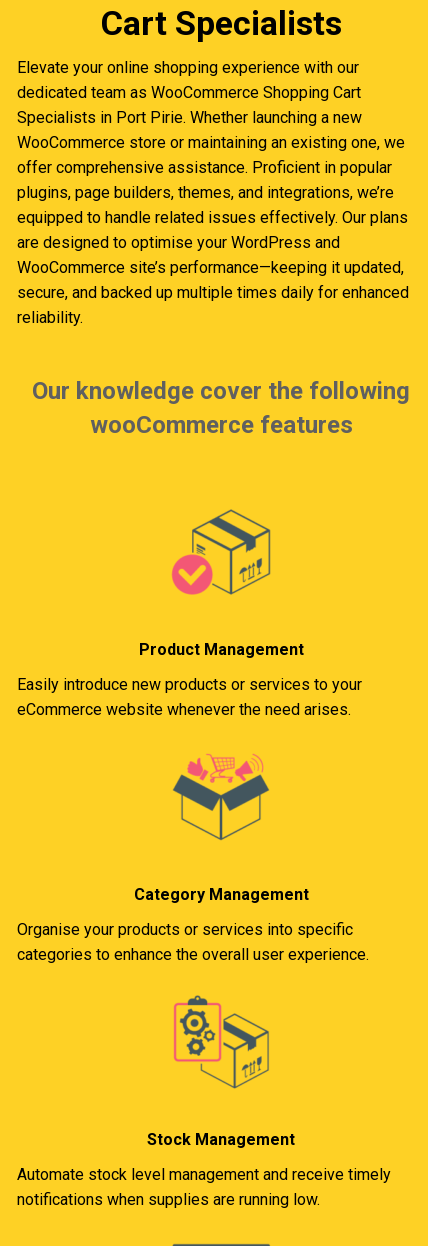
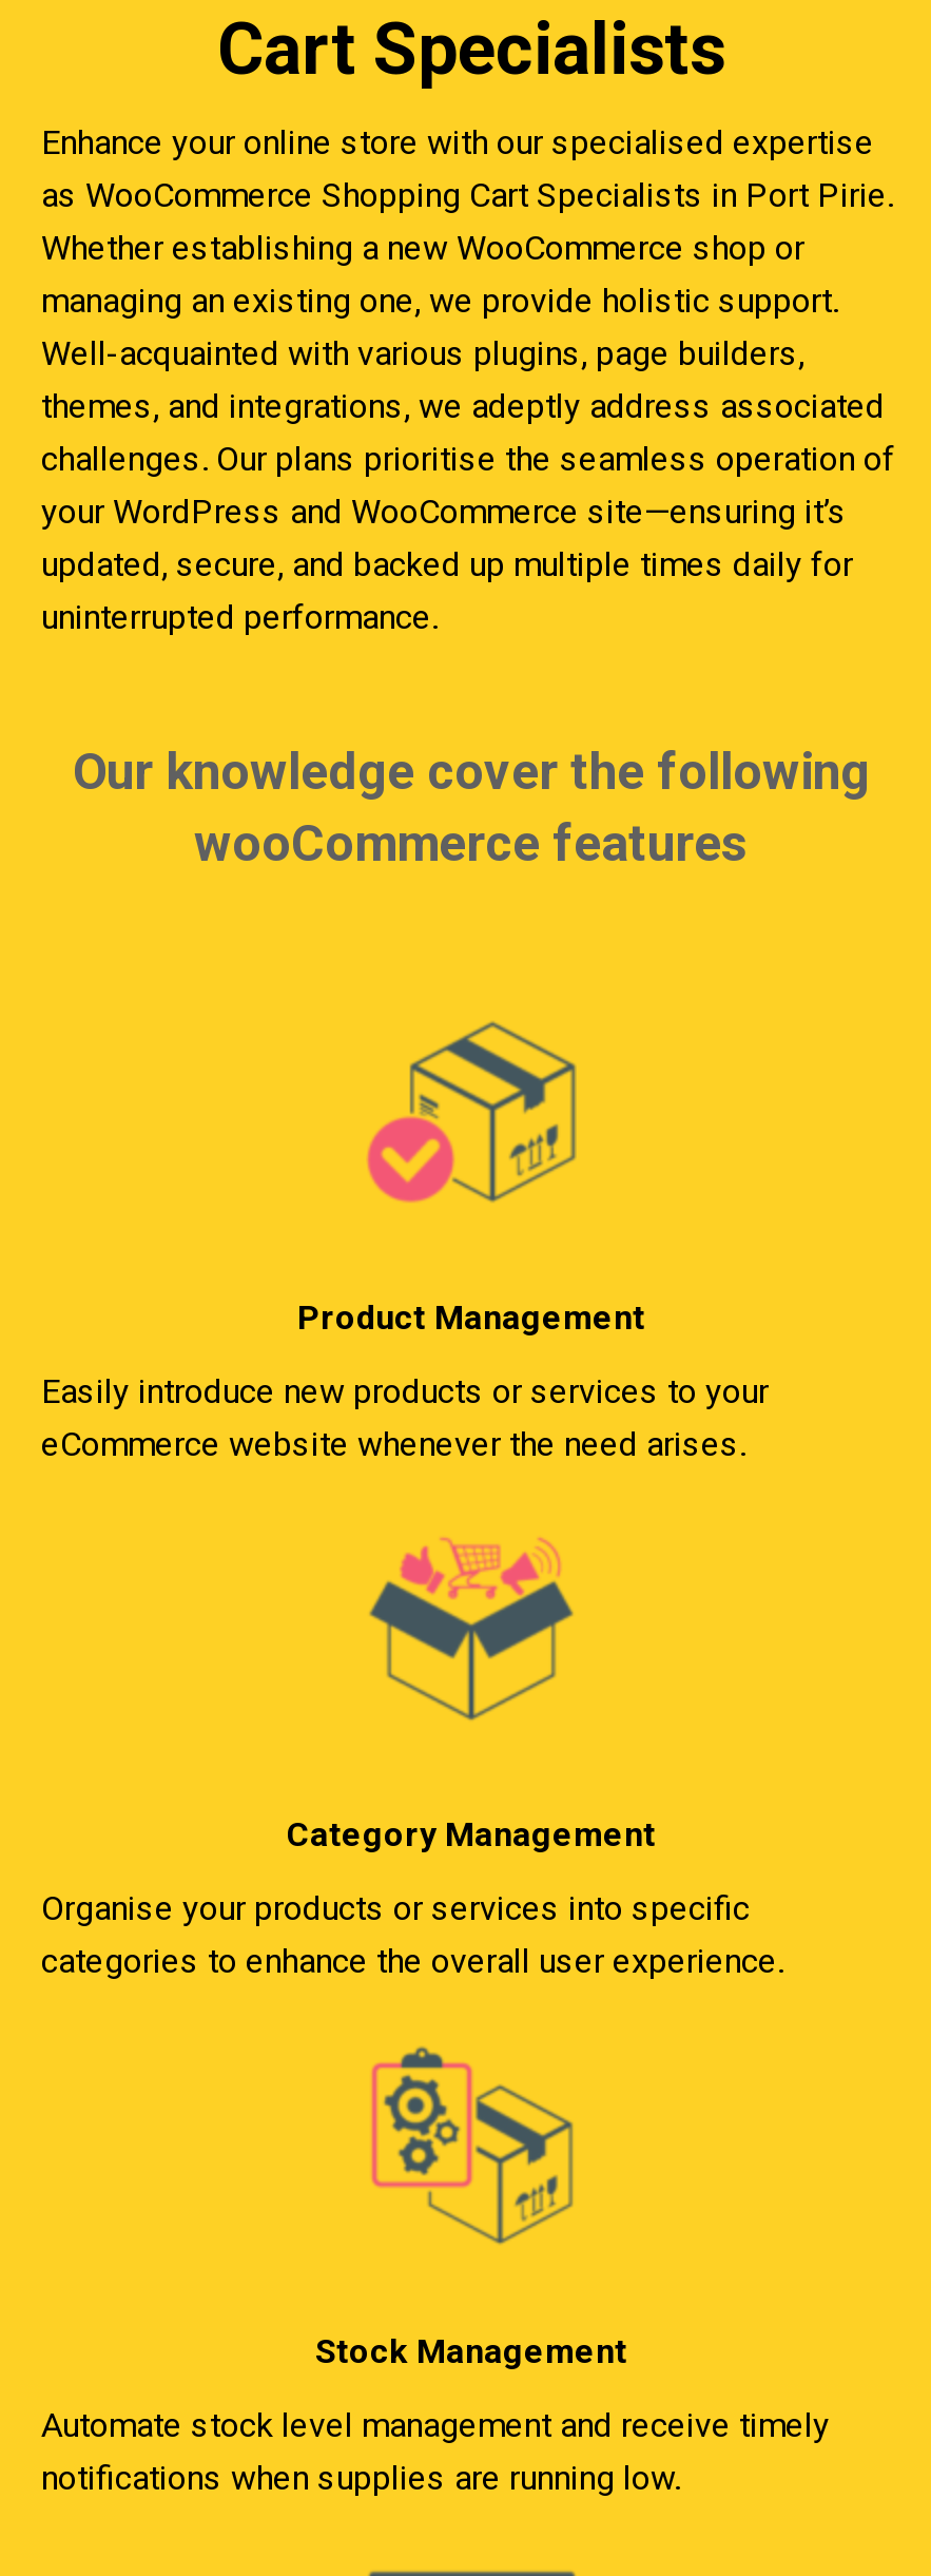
- Elevate your online shopping experience with our
- dedicated team as WooCommerce Shopping Cart
- Specialists in Port Pirie. Whether launching a new
- WooCommerce store or maintaining an existing one, we
- offer comprehensive assistance. Proficient in popular
- plugins, page builders, themes, and integrations, we’re
- equipped to handle related issues effectively. Our plans
- are designed to optimise your WordPress and
- WooCommerce site’s performance—keeping it updated,
- secure, and backed up multiple times daily for enhanced
- reliability.
+ Enhance your online store with our specialised expertise
+ as WooCommerce Shopping Cart Specialists in Port Pirie.
+ Whether establishing a new WooCommerce shop or
+ managing an existing one, we provide holistic support.
+ Well-acquainted with various plugins, page builders,
+ themes, and integrations, we adeptly address associated
+ challenges. Our plans prioritise the seamless operation of
+ your WordPress and WooCommerce site—ensuring it’s
+ updated, secure, and backed up multiple times daily for
+ uninterrupted performance.
